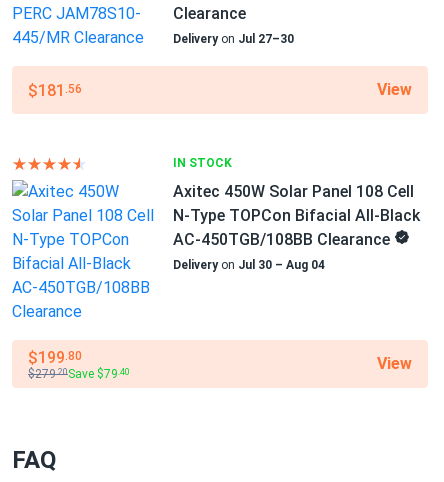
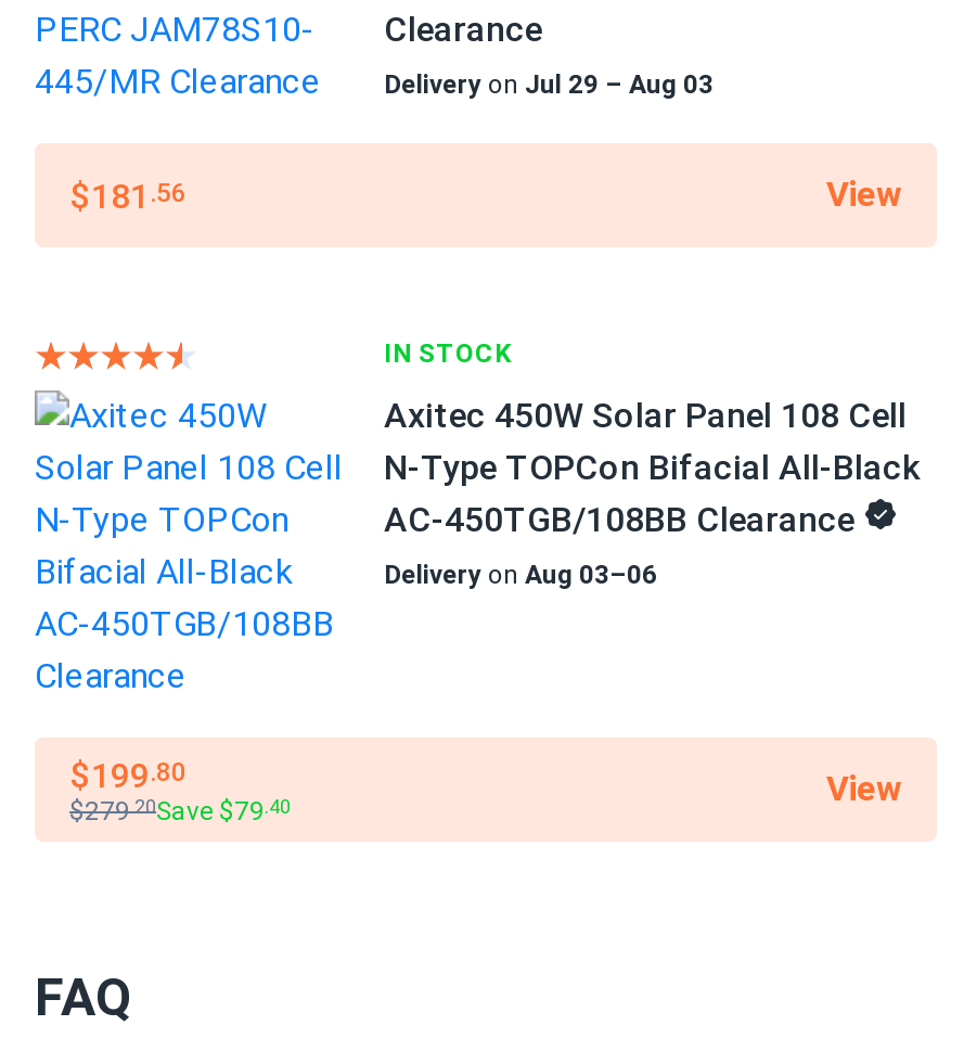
- Delivery on Jul 27–30
+ Delivery on Jul 29 – Aug 03

- Delivery on Jul 30 – Aug 04
+ Delivery on Aug 03–06
